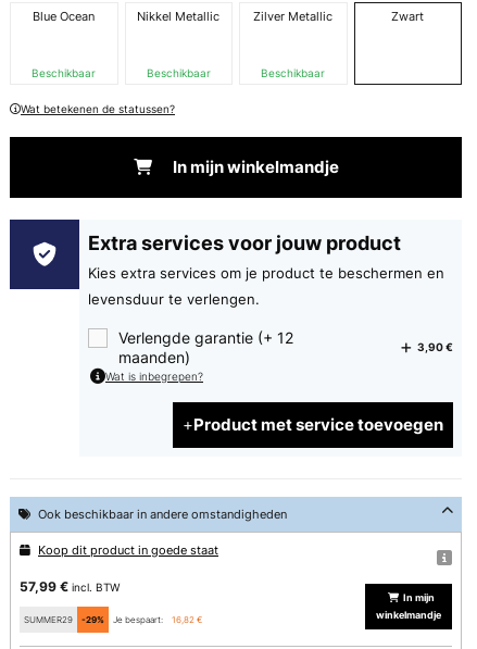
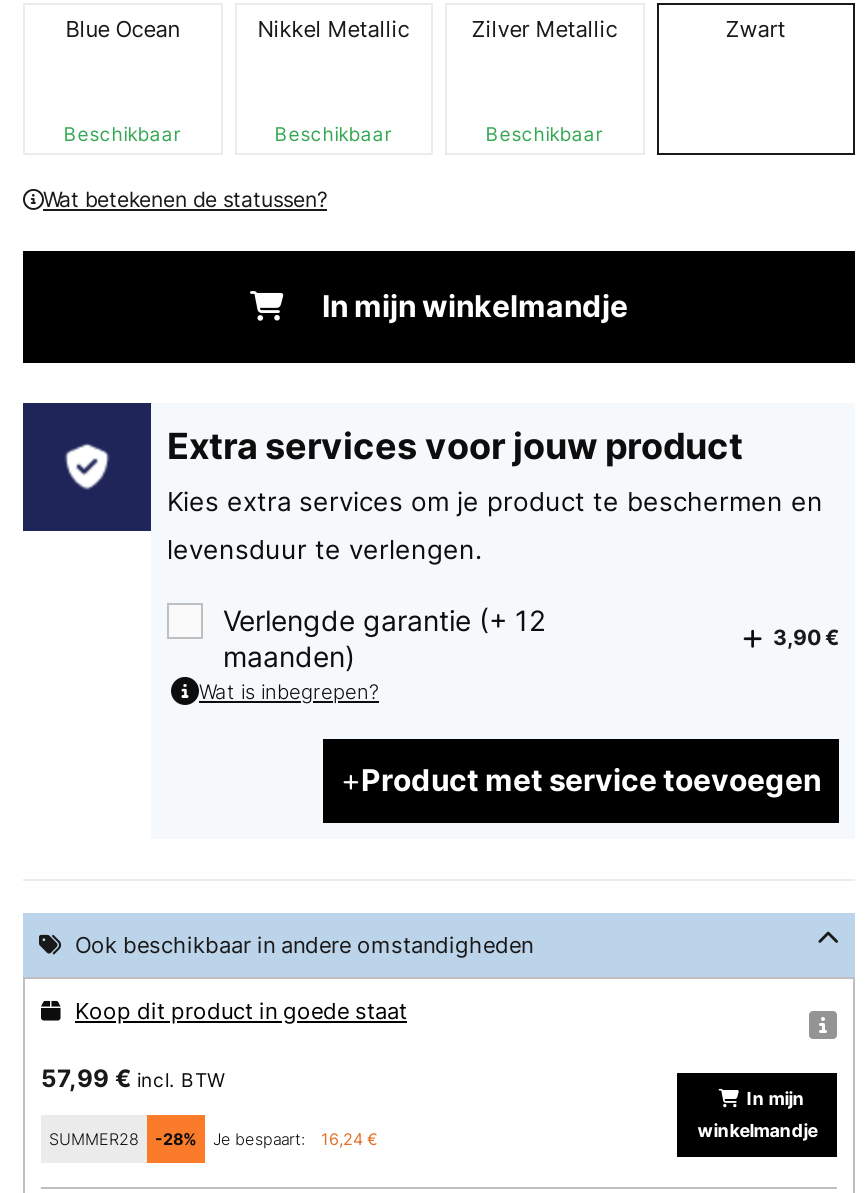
- SUMMER29
- -29%
+ SUMMER28
+ -28%

- 16,82 €
+ 16,24 €
